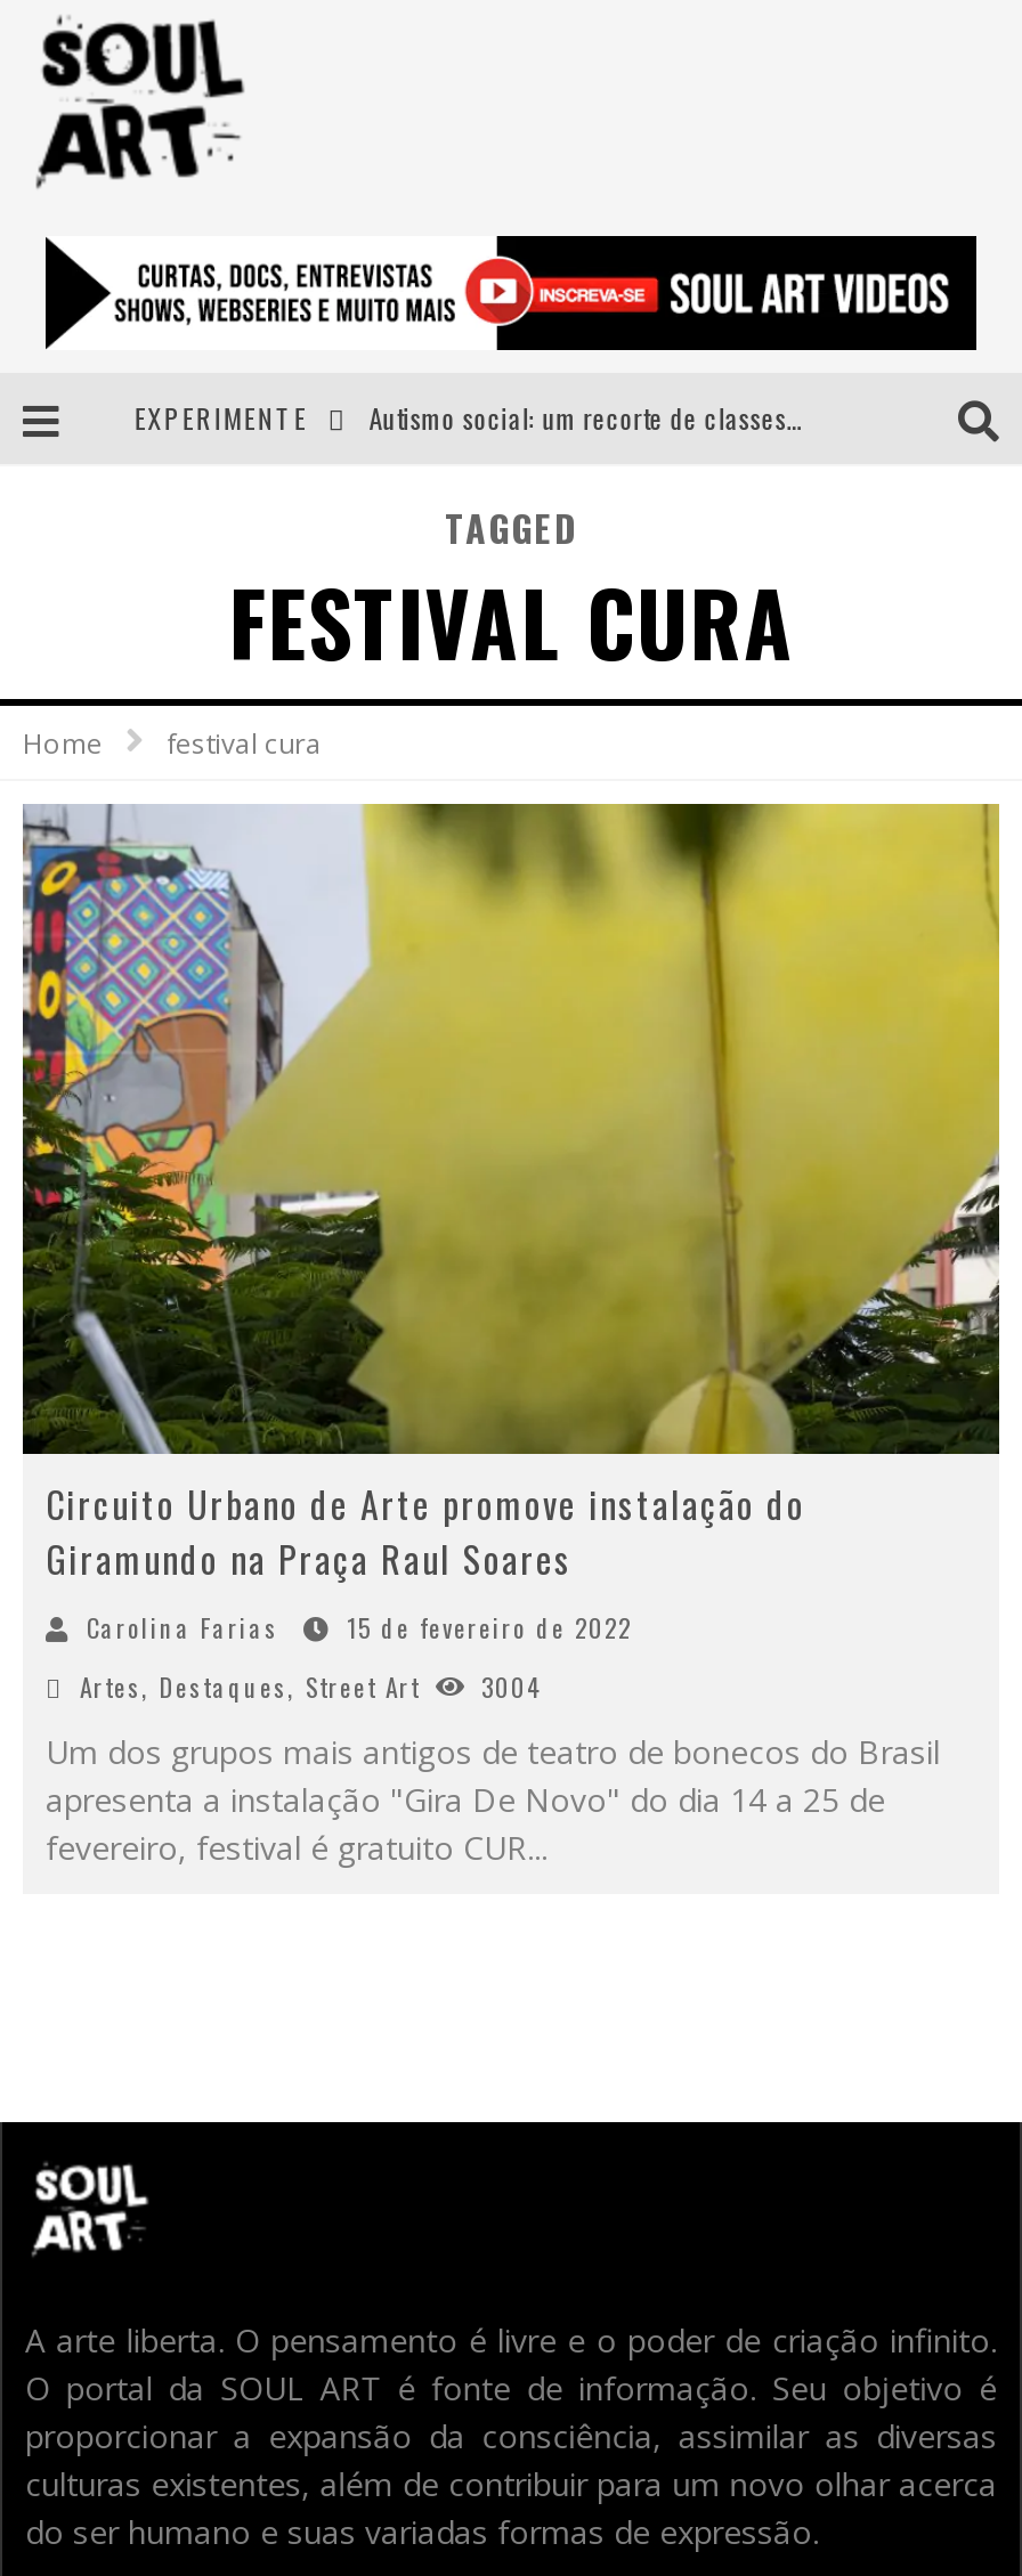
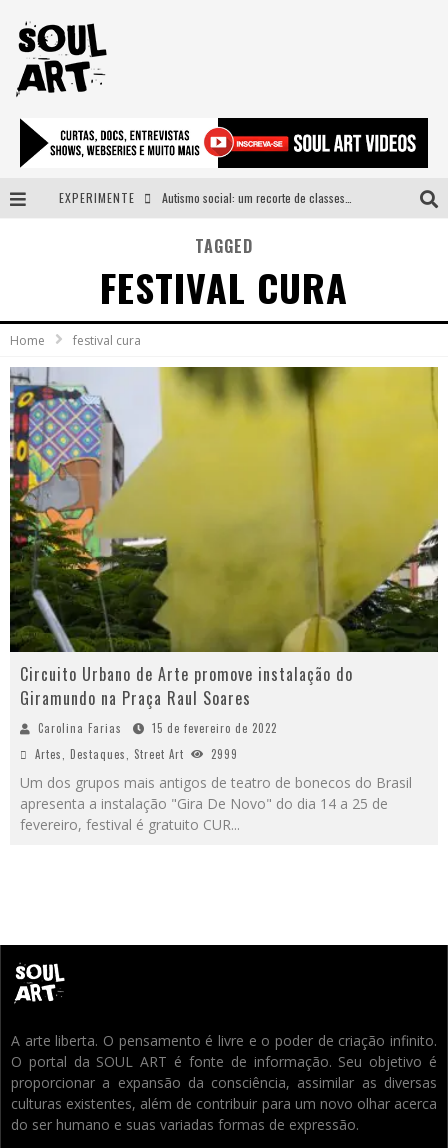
- Artes, Destaques, Street Art 3004
+ Artes, Destaques, Street Art 2999
